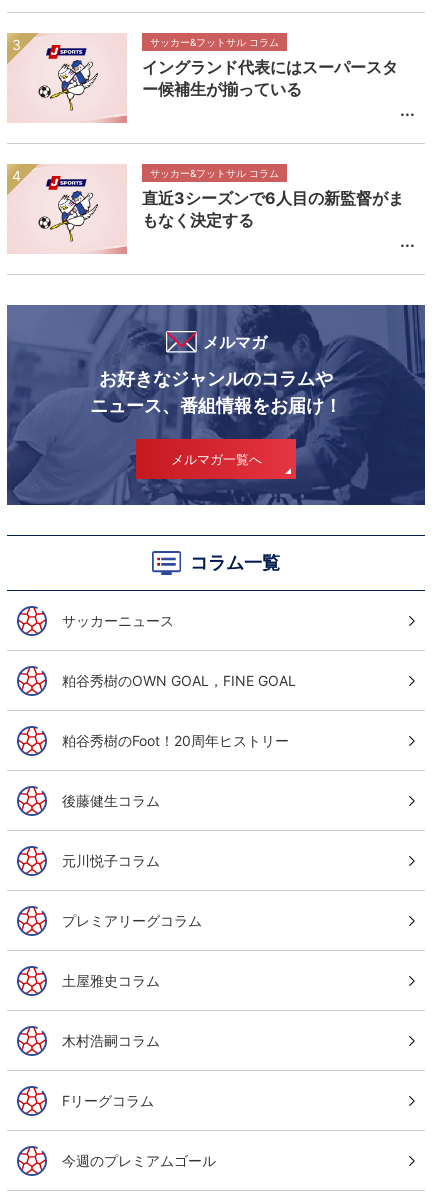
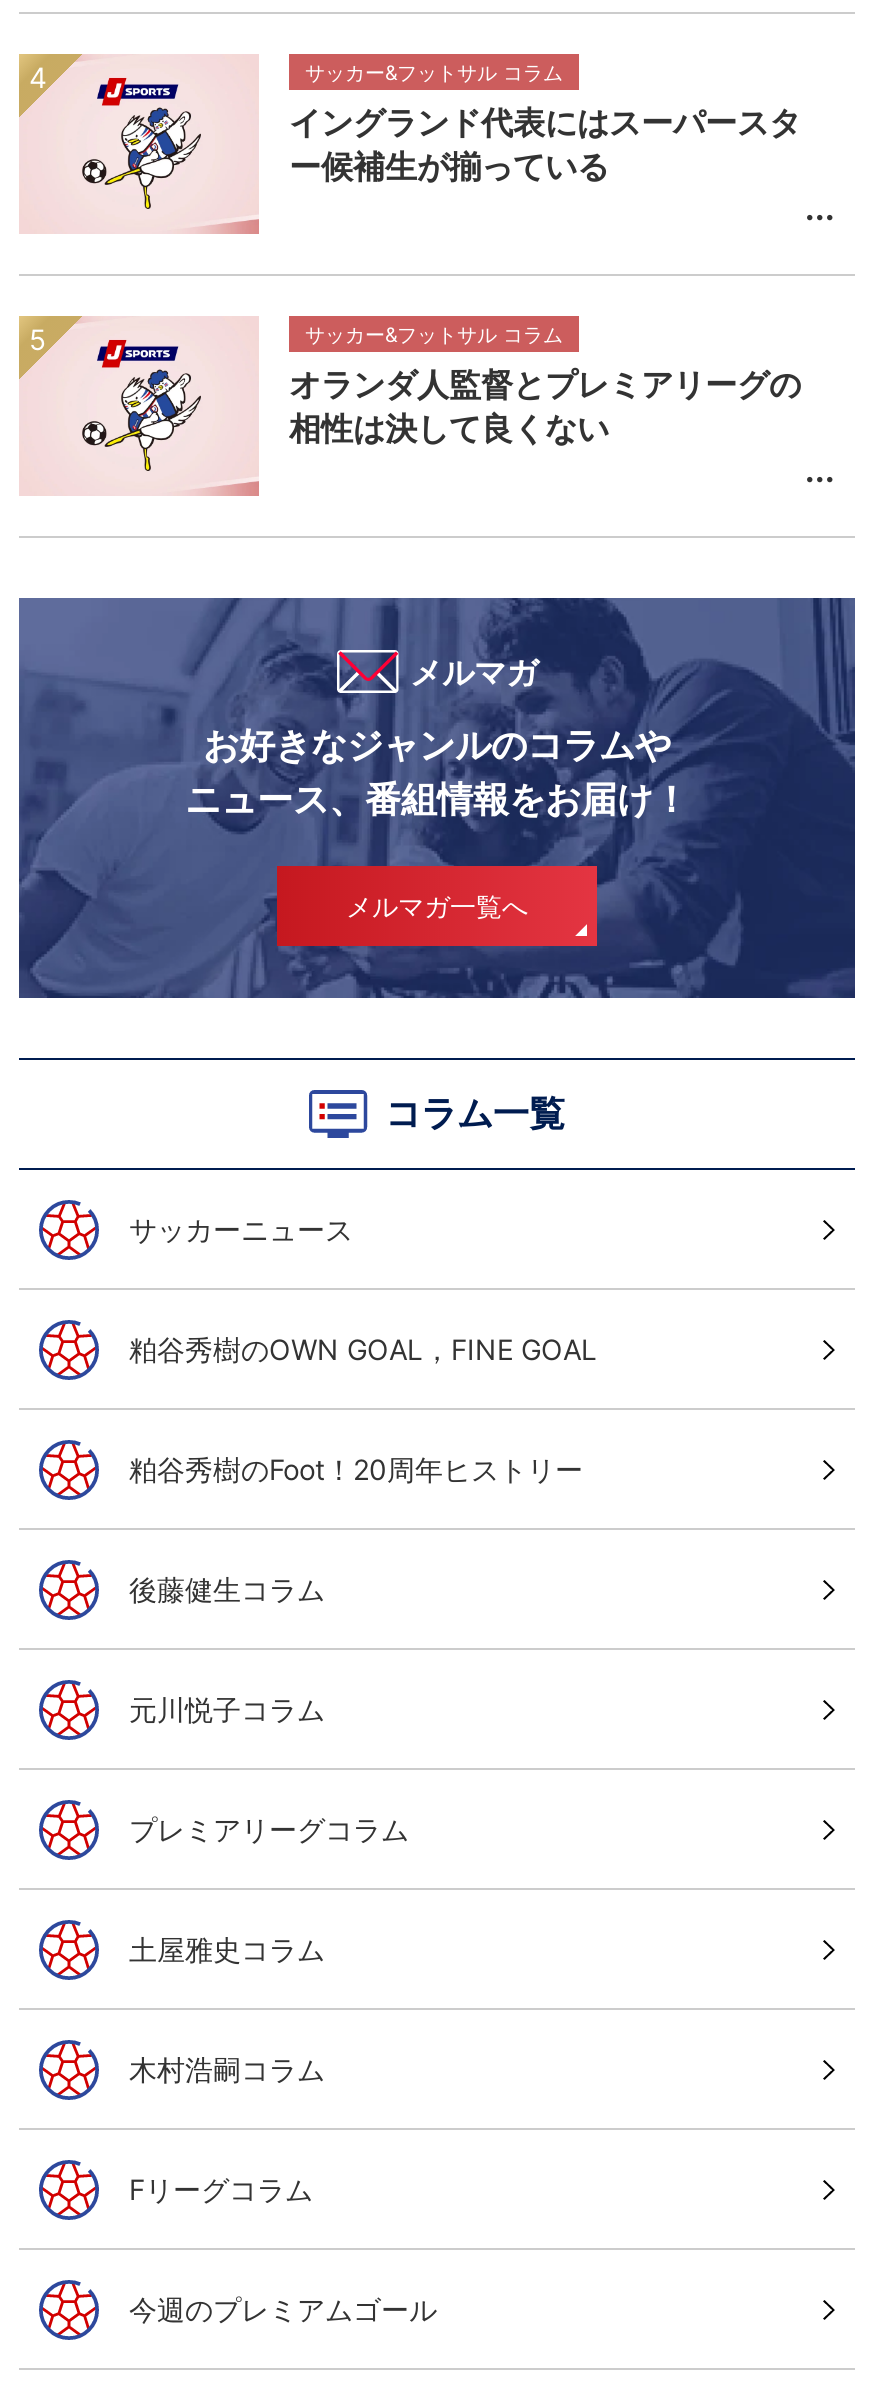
- 直近3シーズンで6人目の新監督がま
- もなく決定する
+ オランダ人監督とプレミアリーグの
+ 相性は決して良くない
